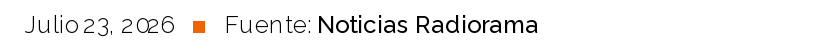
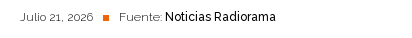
- Julio 23, 2026 Fuente: Noticias Radiorama
+ Julio 21, 2026 Fuente: Noticias Radiorama
